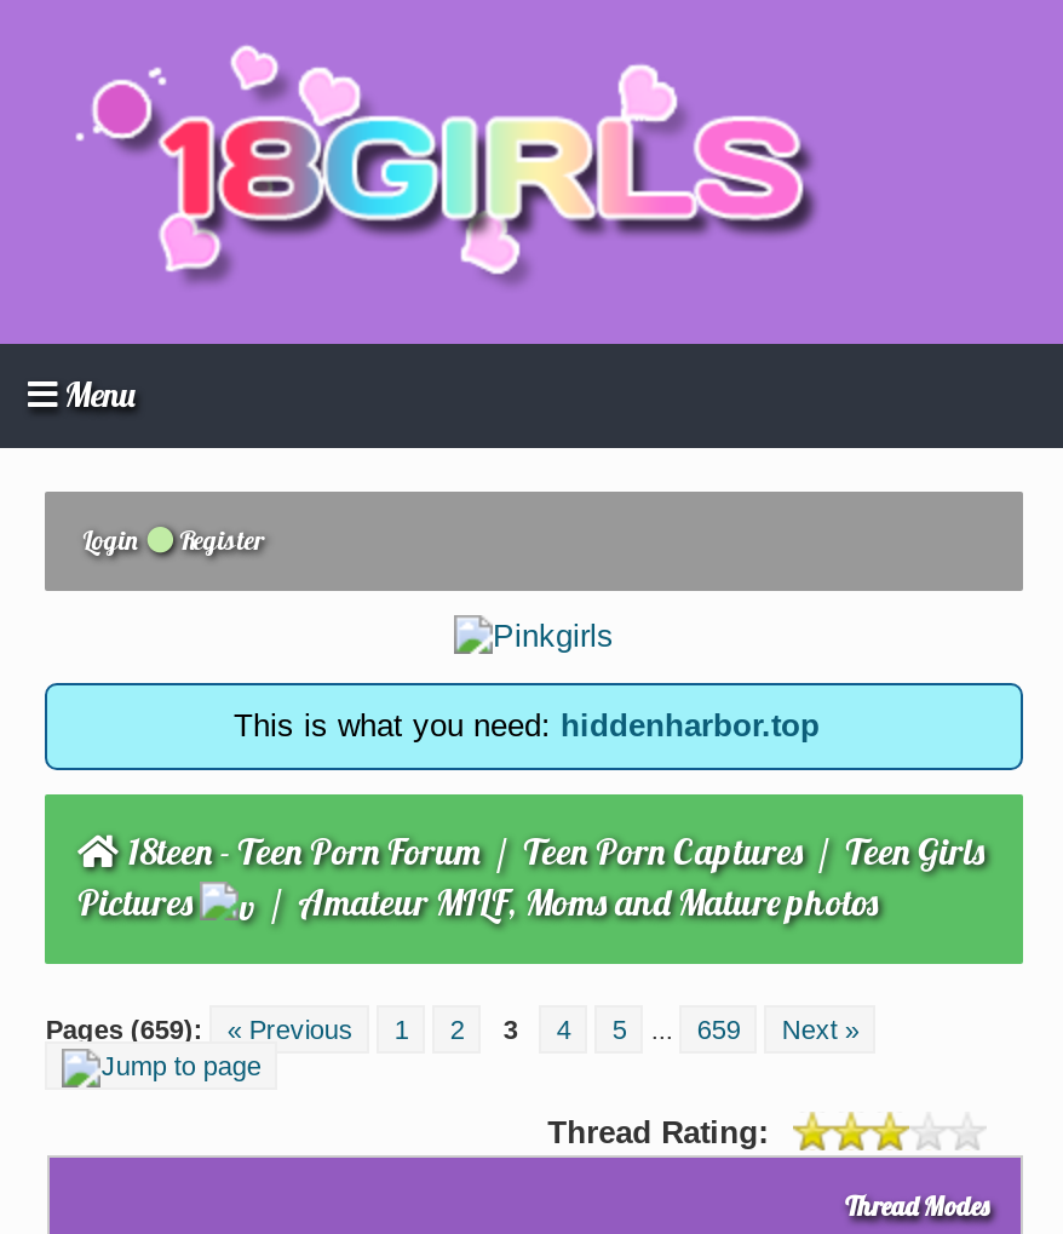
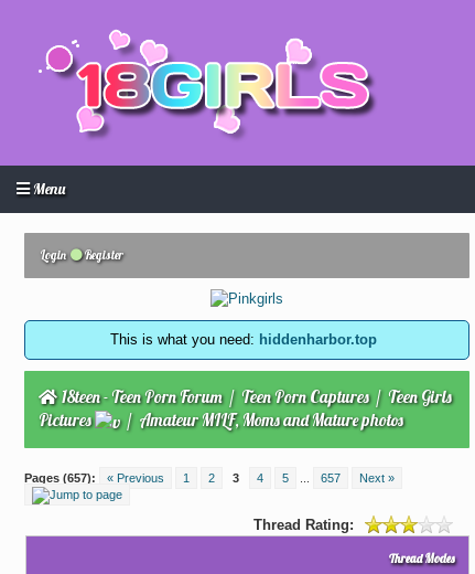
- Pages (659):
+ Pages (657):

- ... 659
+ ... 657
